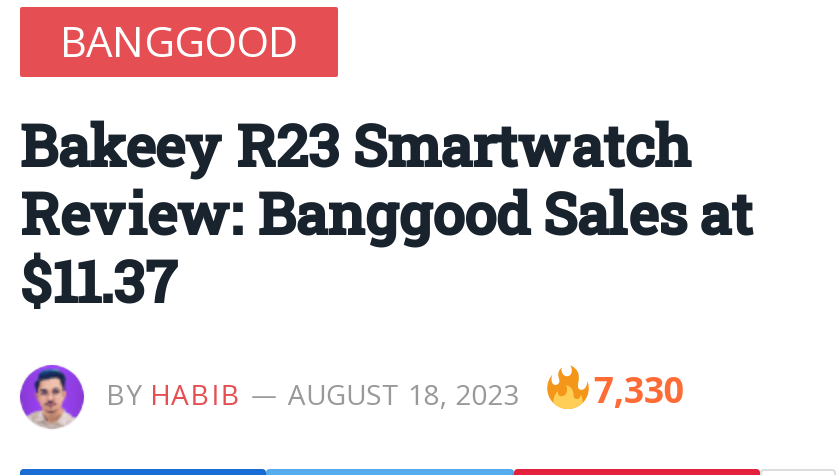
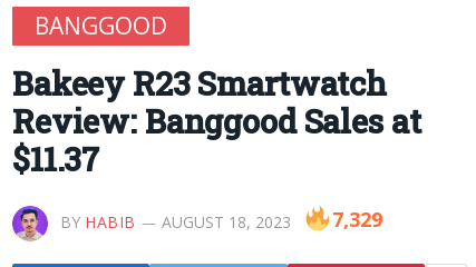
- BY HABIB AUGUST 18, 2023 7,330
+ BY HABIB AUGUST 18, 2023 7,329
